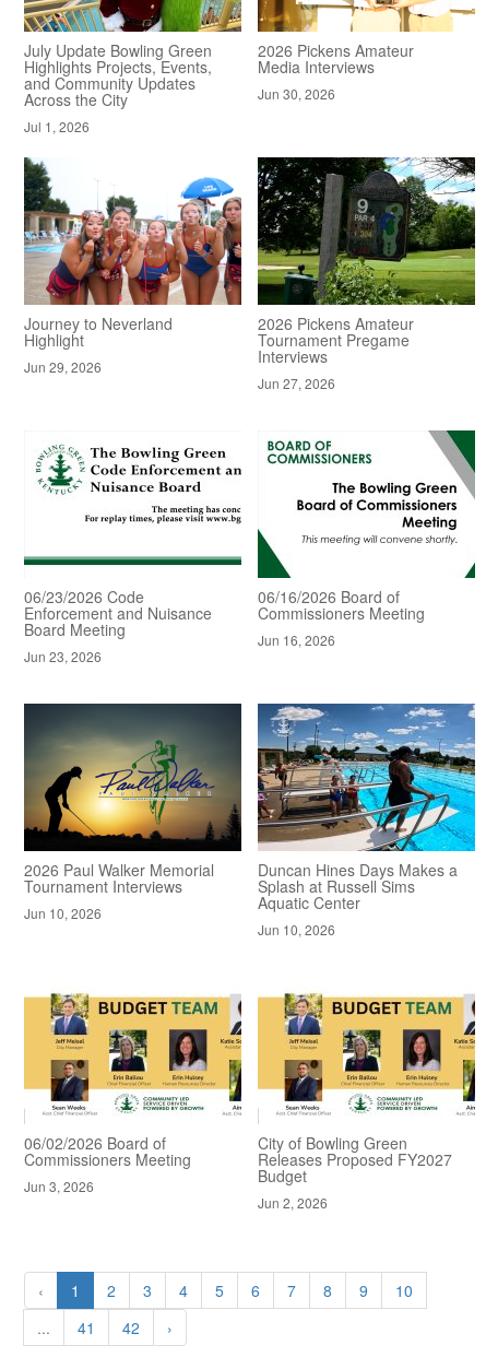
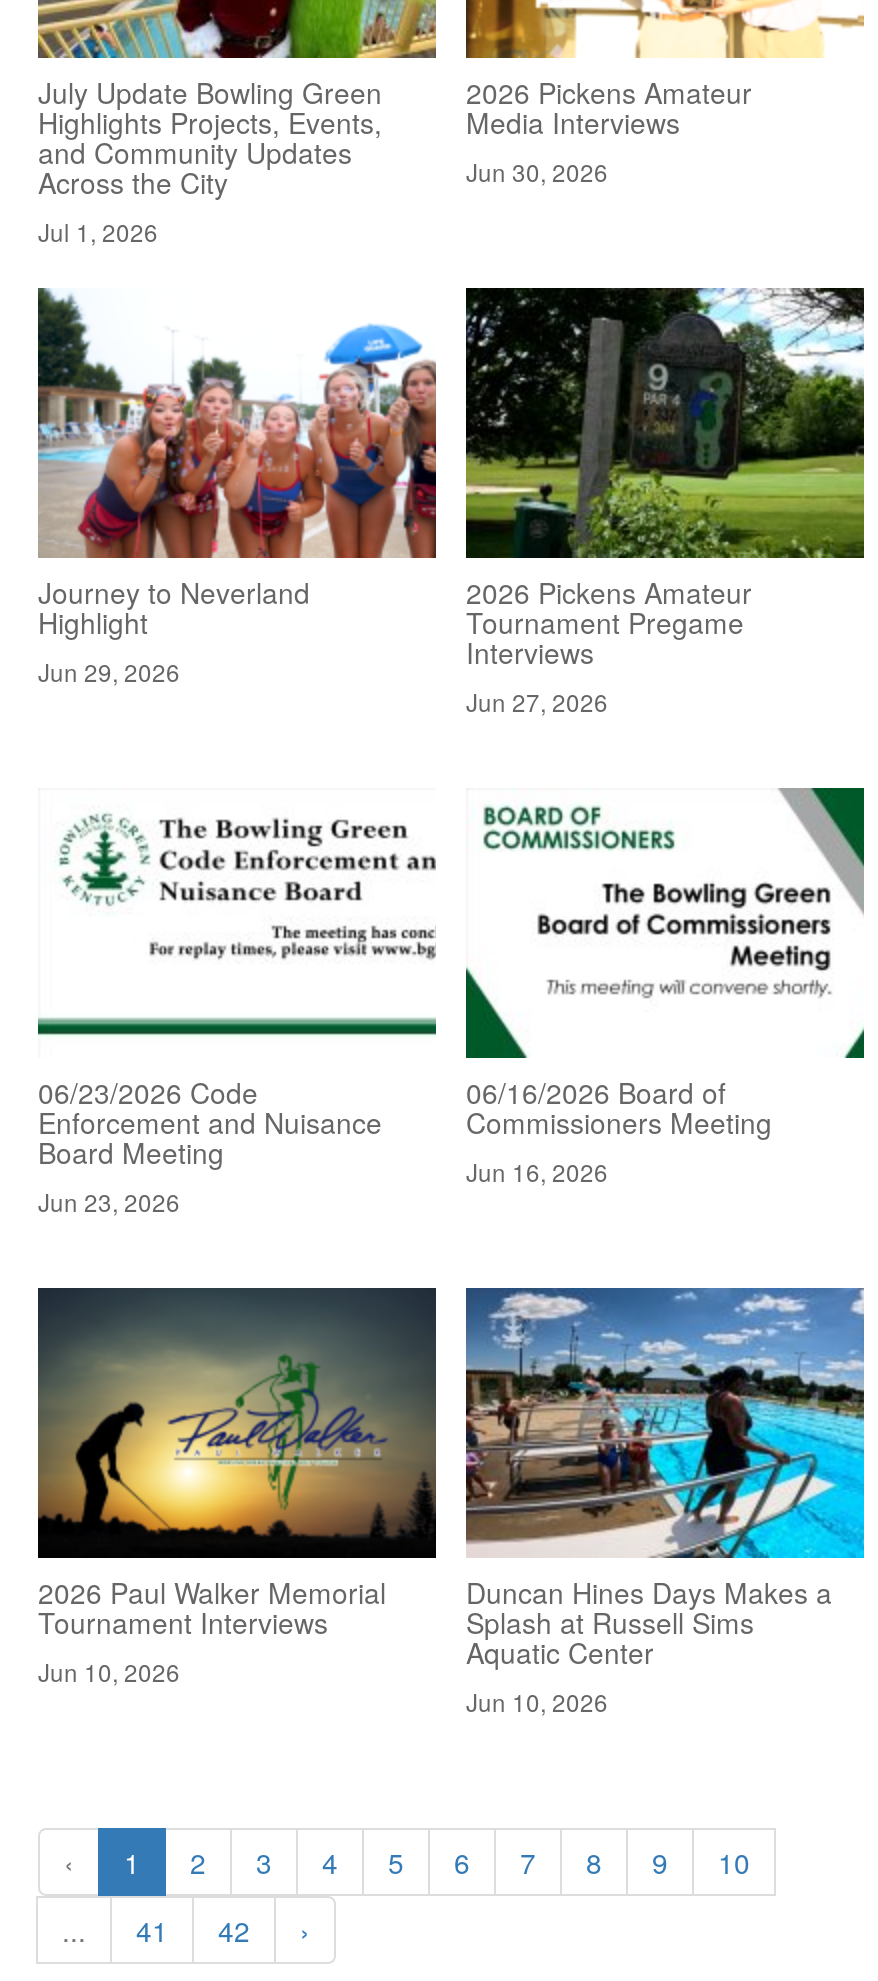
- [image]
- 06/02/2026 Board of
- Commissioners Meeting
- Jun 3, 2026

- [image]
- City of Bowling Green
- Releases Proposed FY2027
- Budget
- Jun 2, 2026
